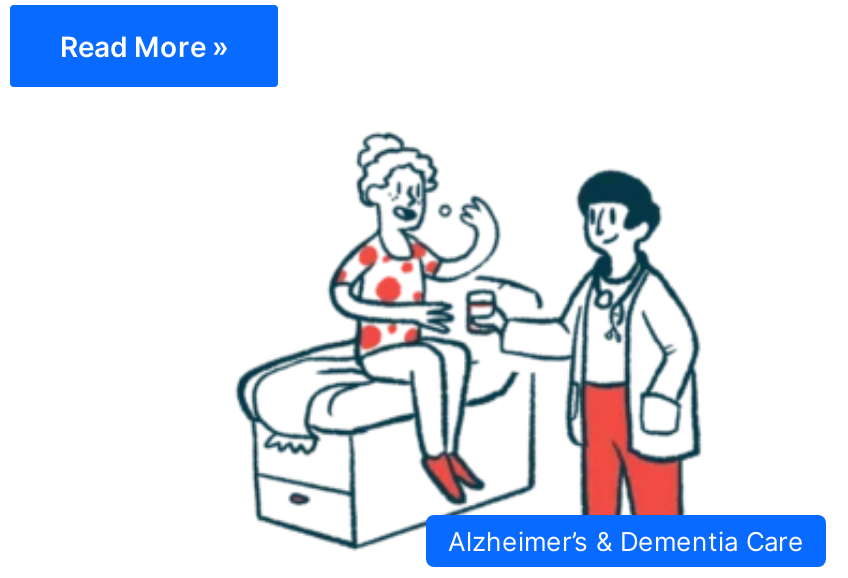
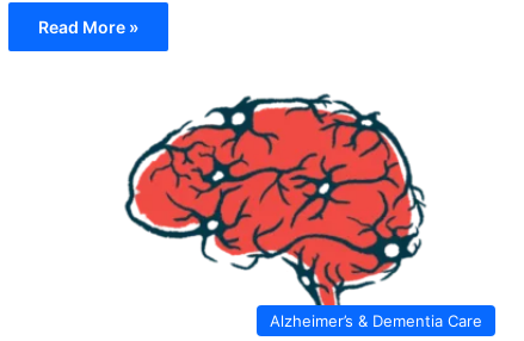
- [image]
+ [image]
